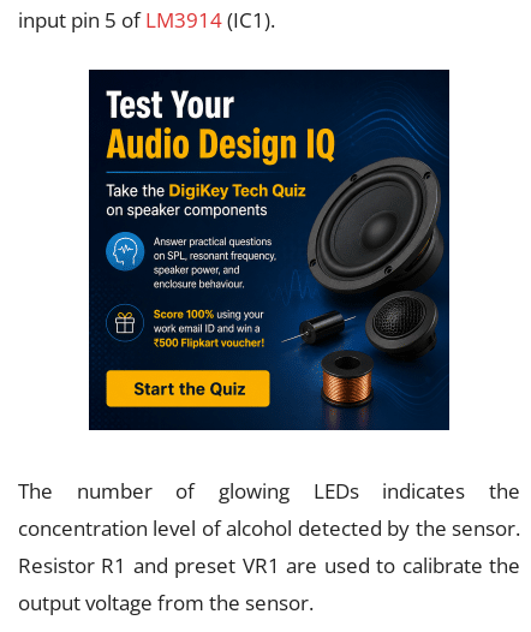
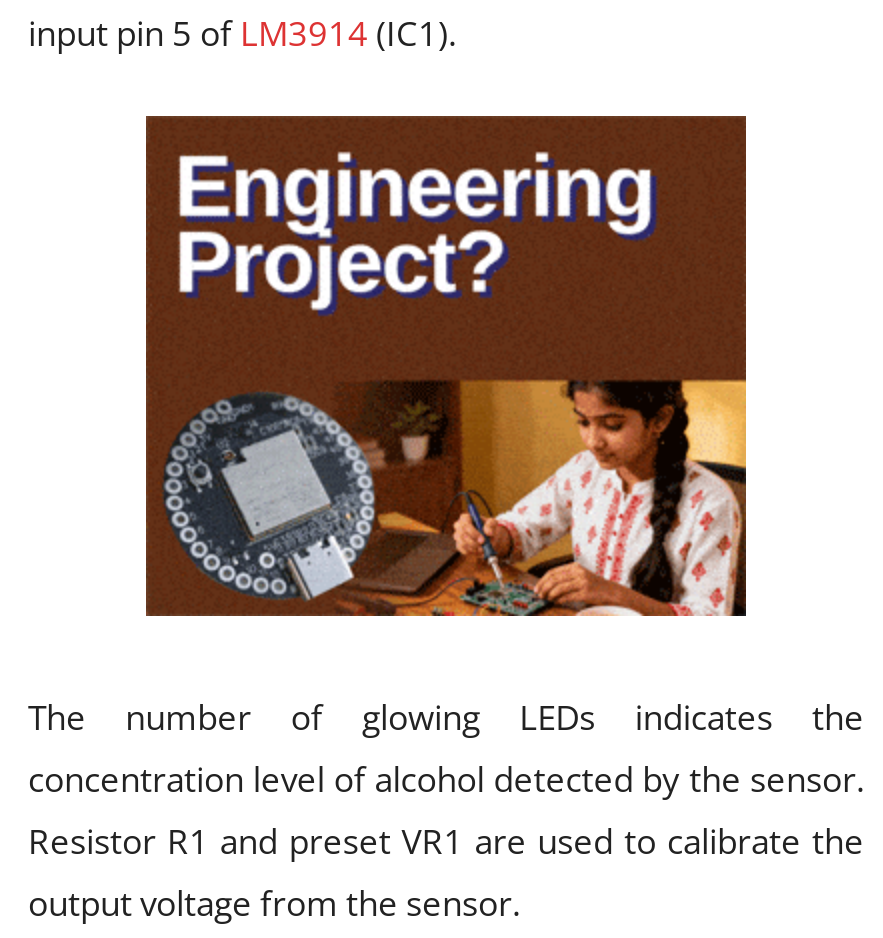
- [image]
+ [image]
